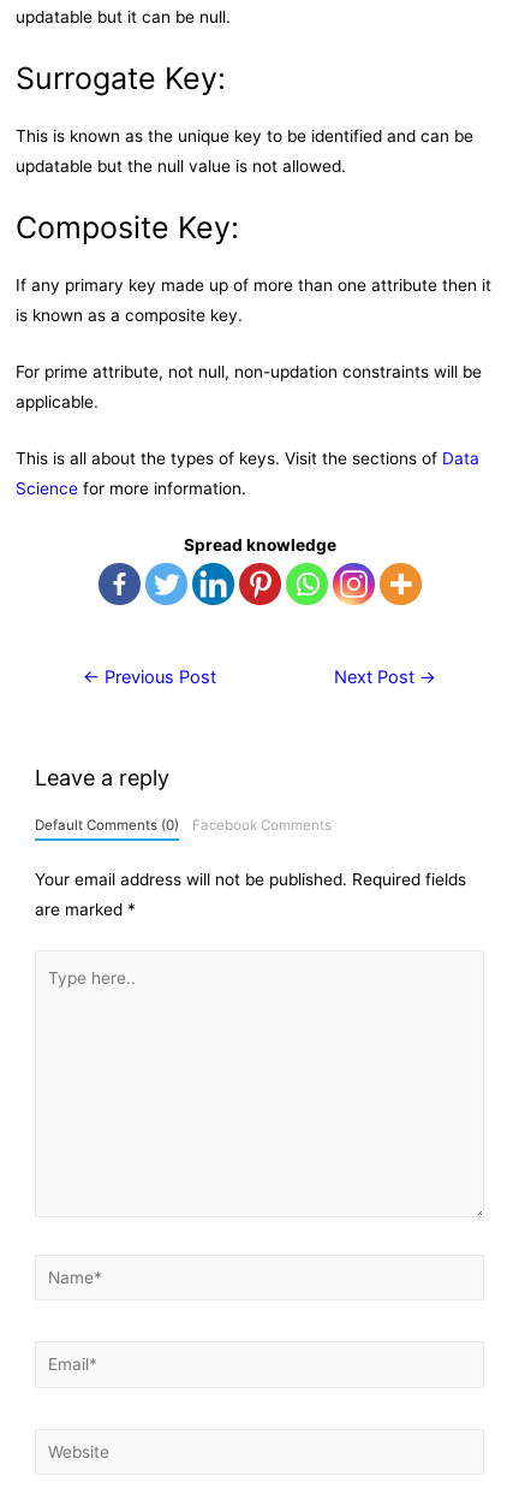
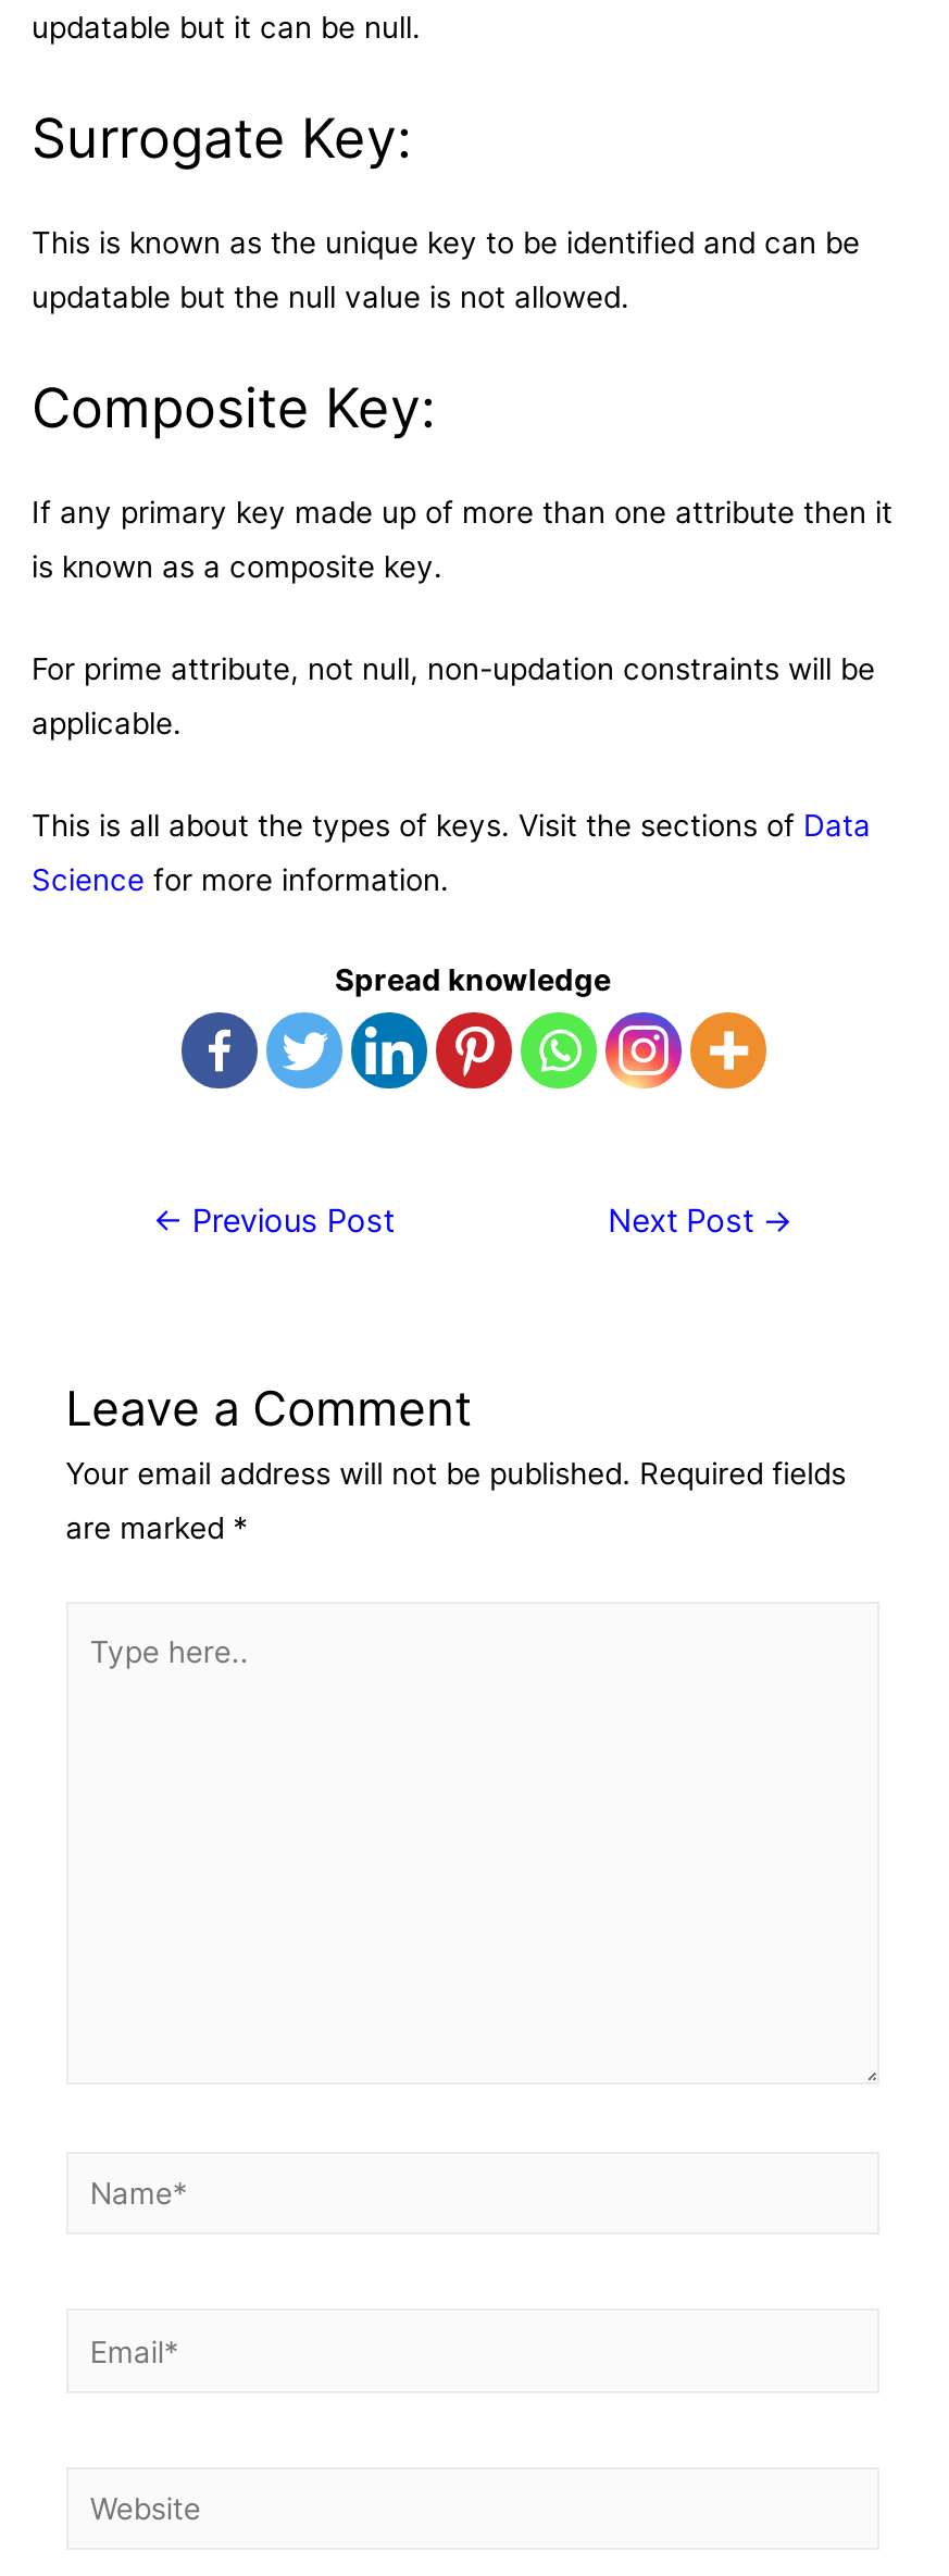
- Leave a reply
- Default Comments (0)
- Facebook Comments
+ Leave a Comment
